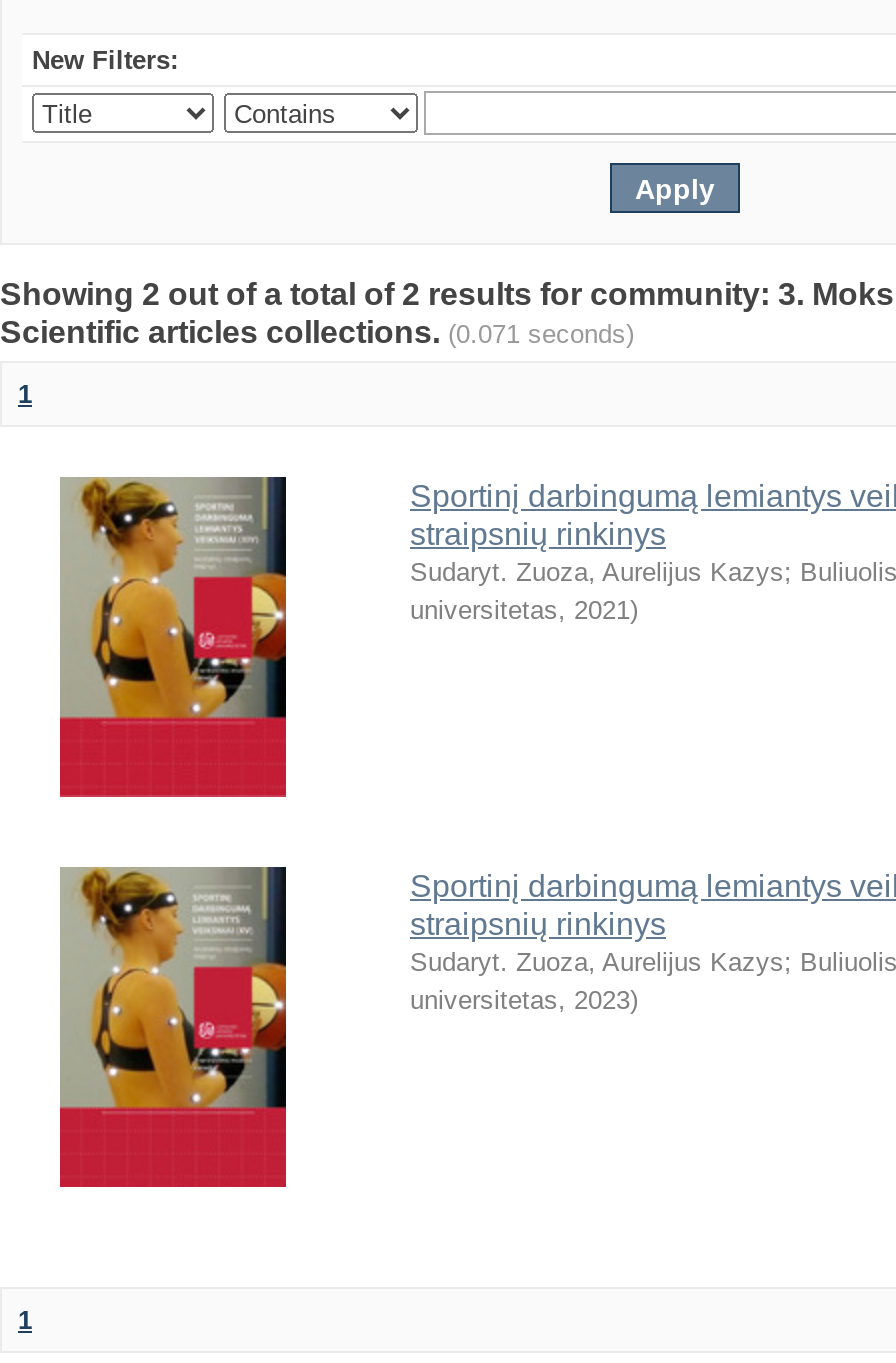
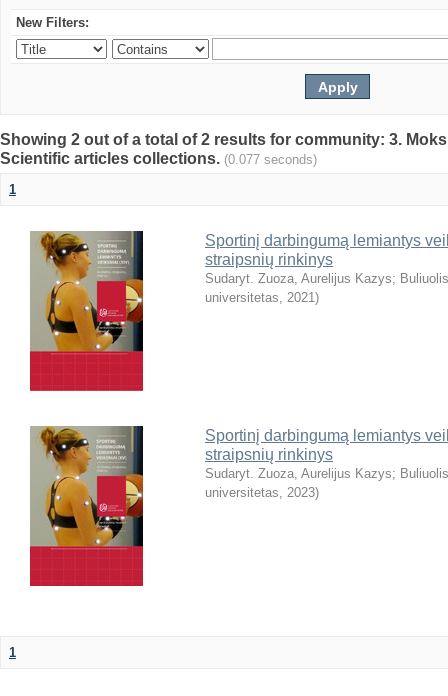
- Scientific articles collections. (0.071 seconds)
+ Scientific articles collections. (0.077 seconds)
